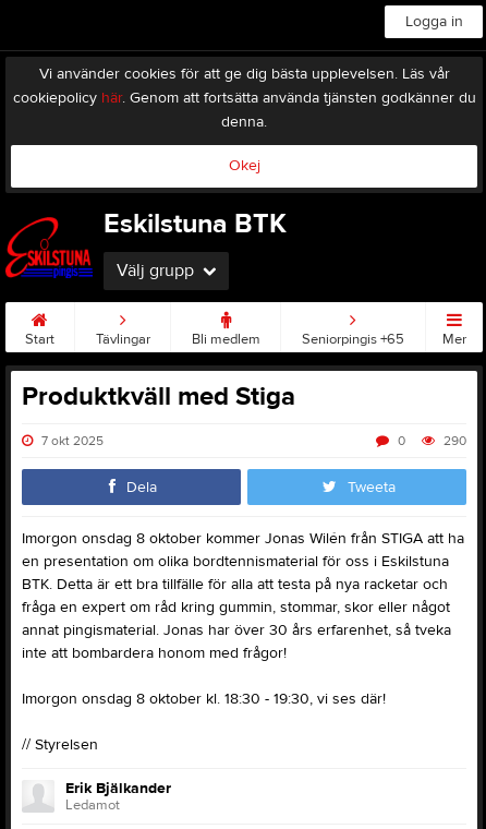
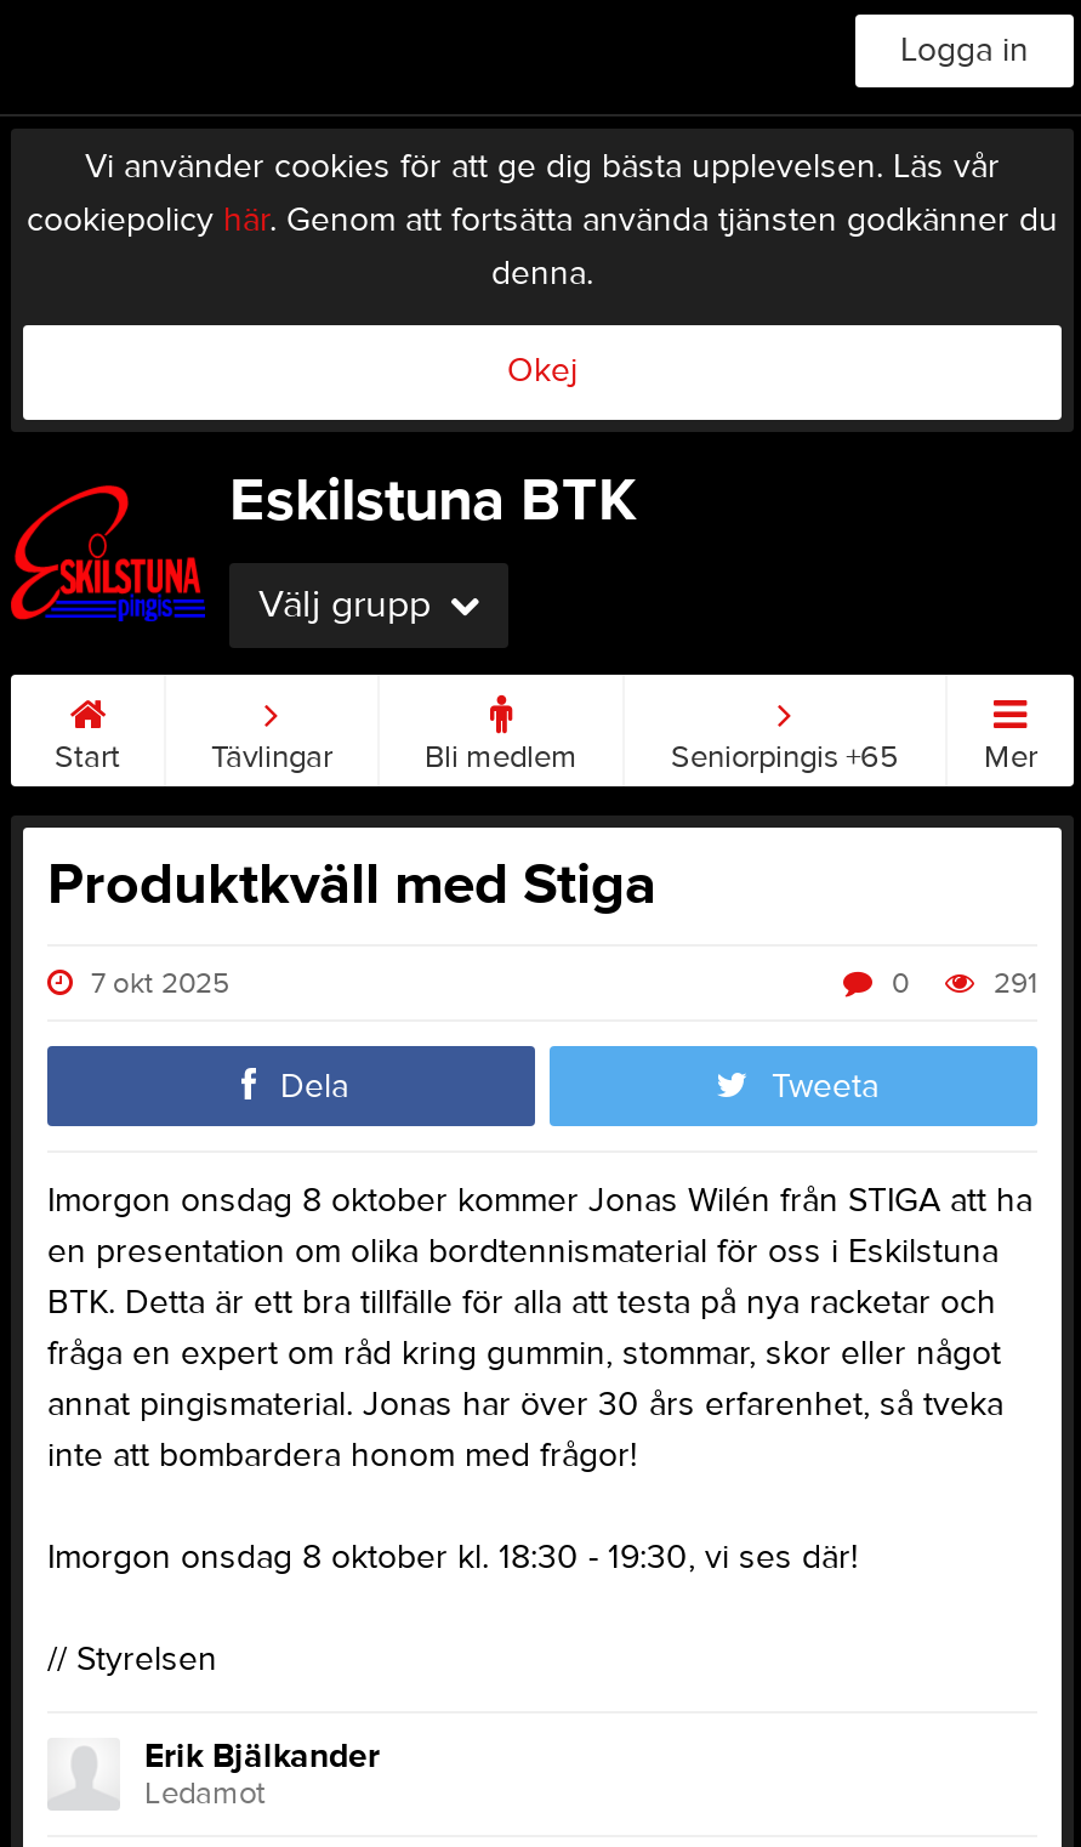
- 0 290
+ 0 291
